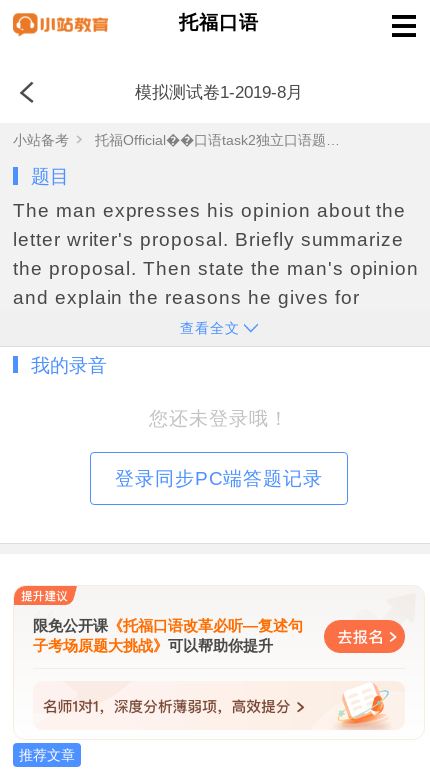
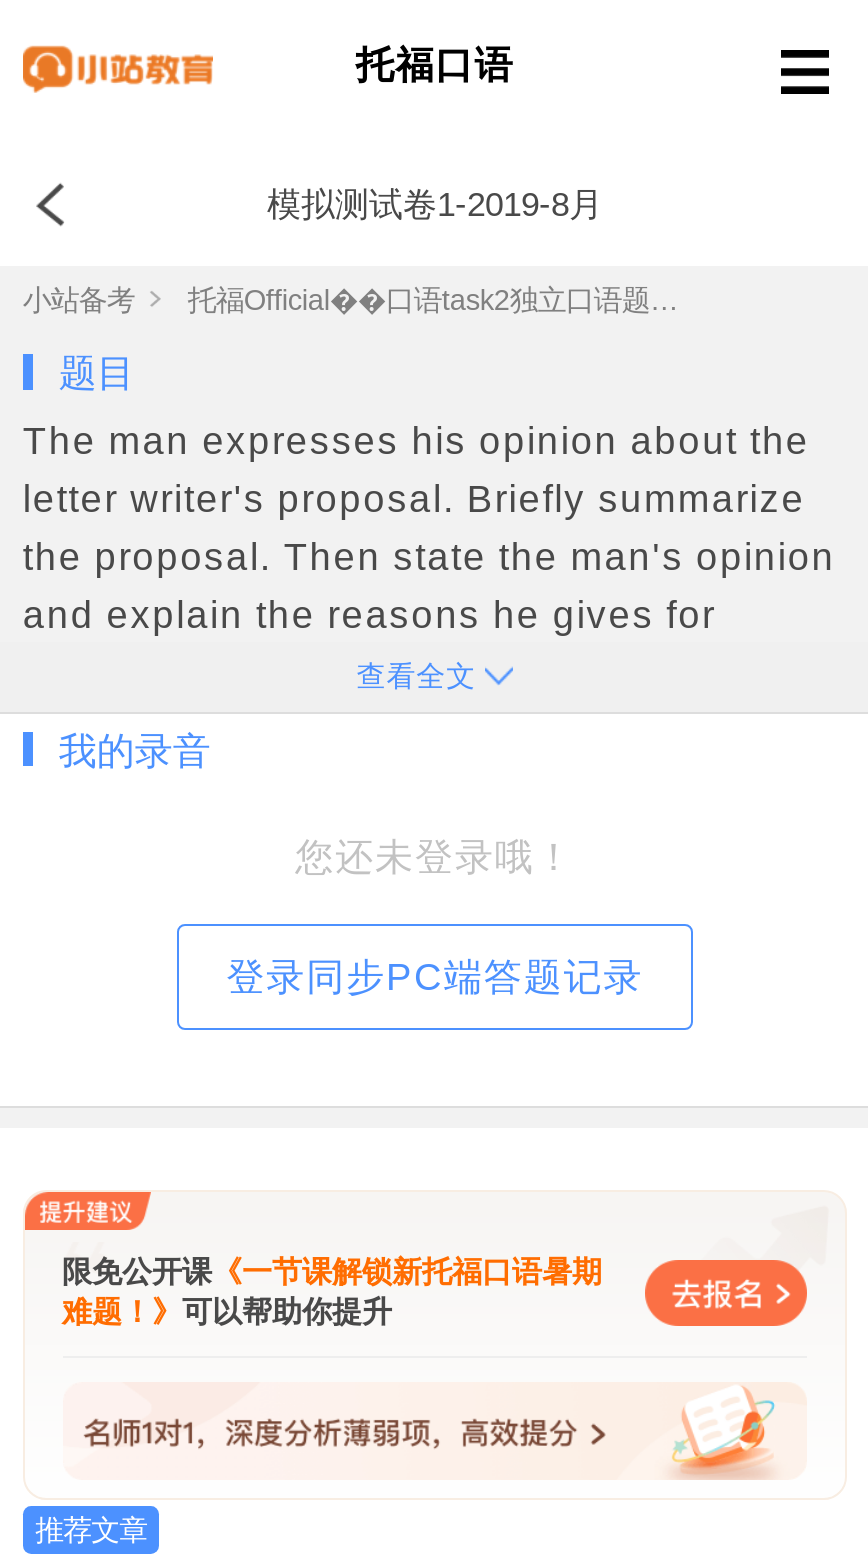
- 限免公开课《托福口语改革必听—复述句
- 子考场原题大挑战》可以帮助你提升
+ 限免公开课《一节课解锁新托福口语暑期
+ 难题！》可以帮助你提升
